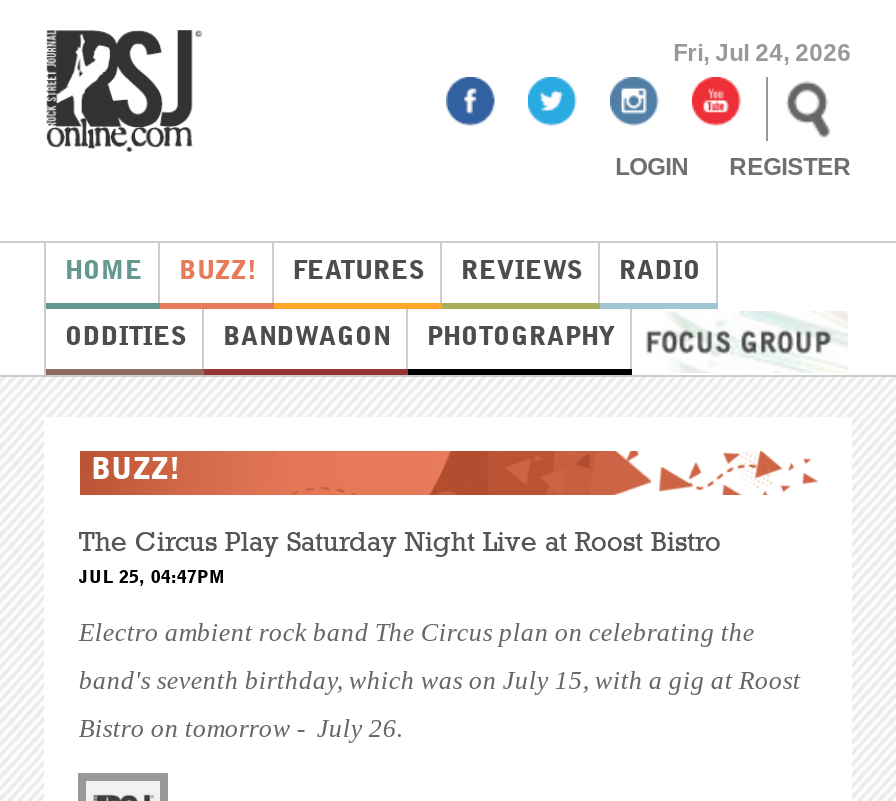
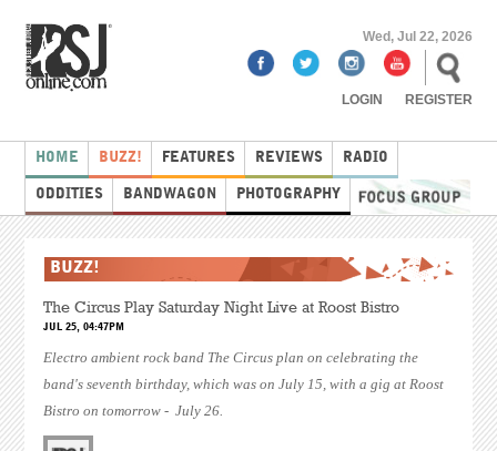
- Fri, Jul 24, 2026
+ Wed, Jul 22, 2026
